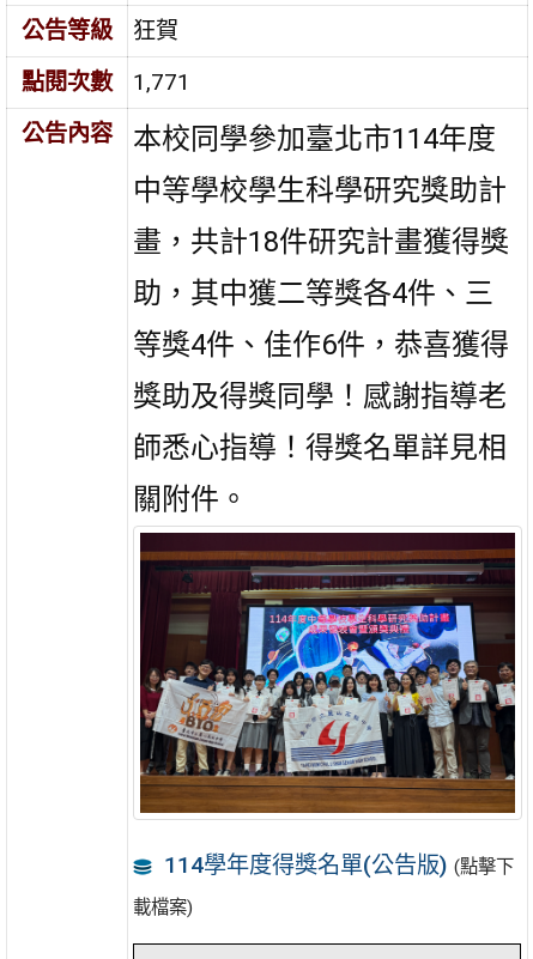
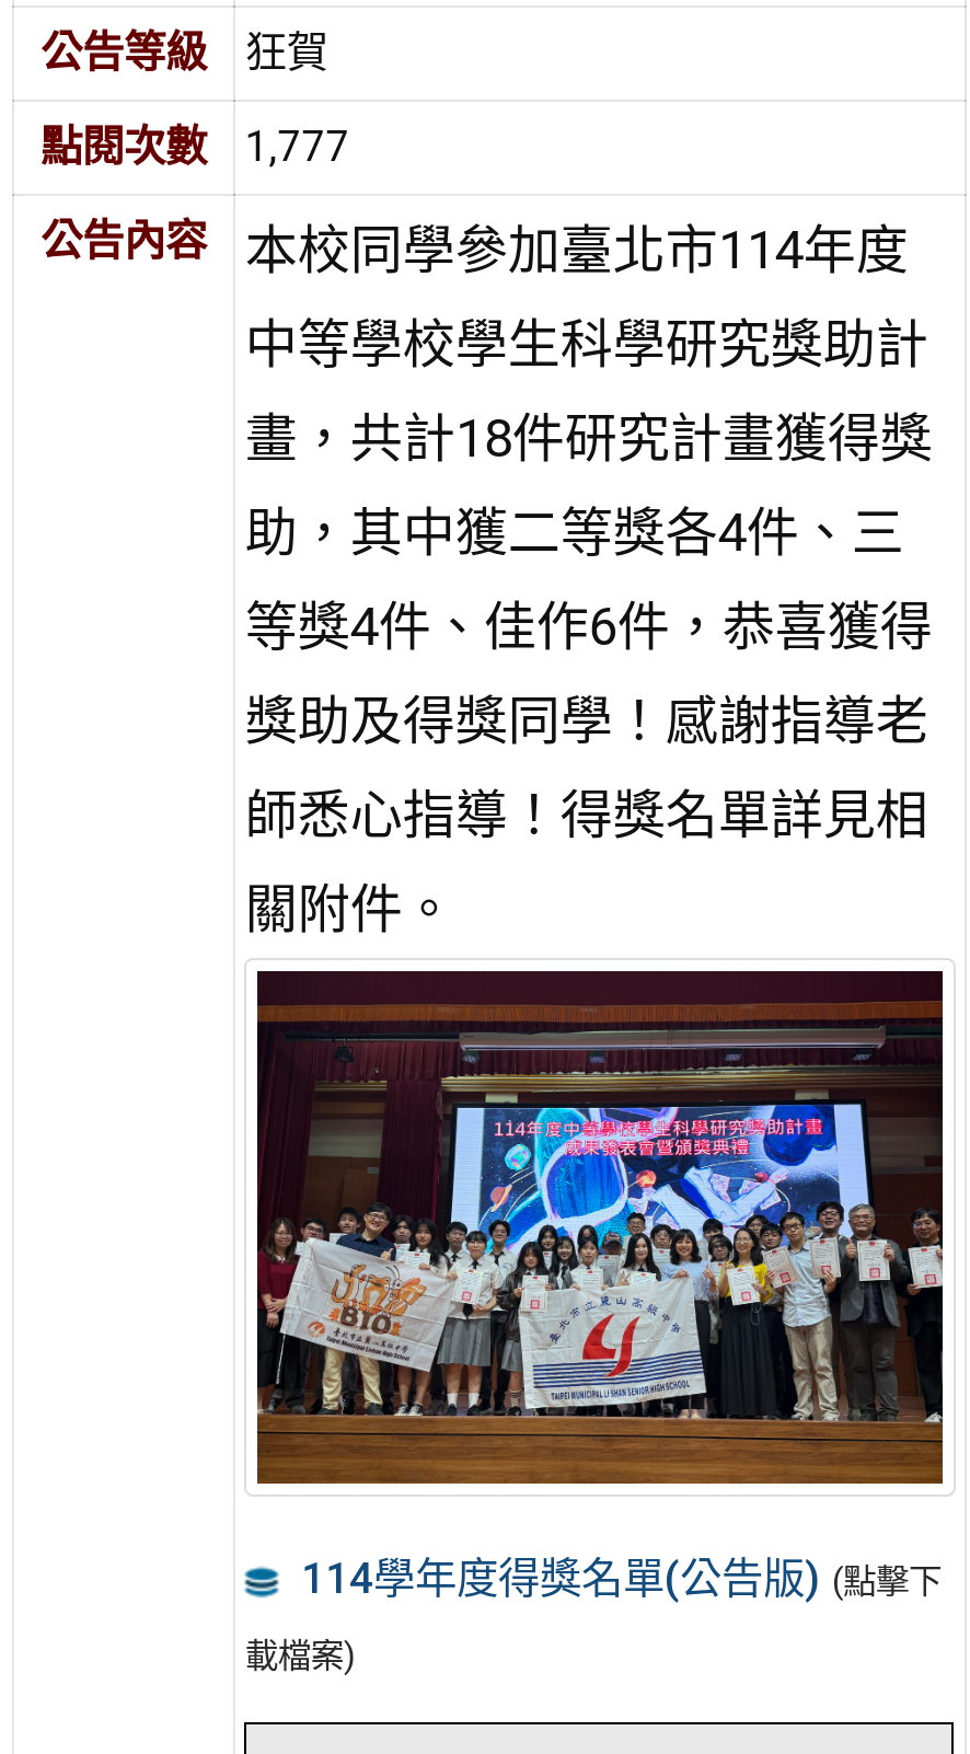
- 點閱次數 1,771
+ 點閱次數 1,777
